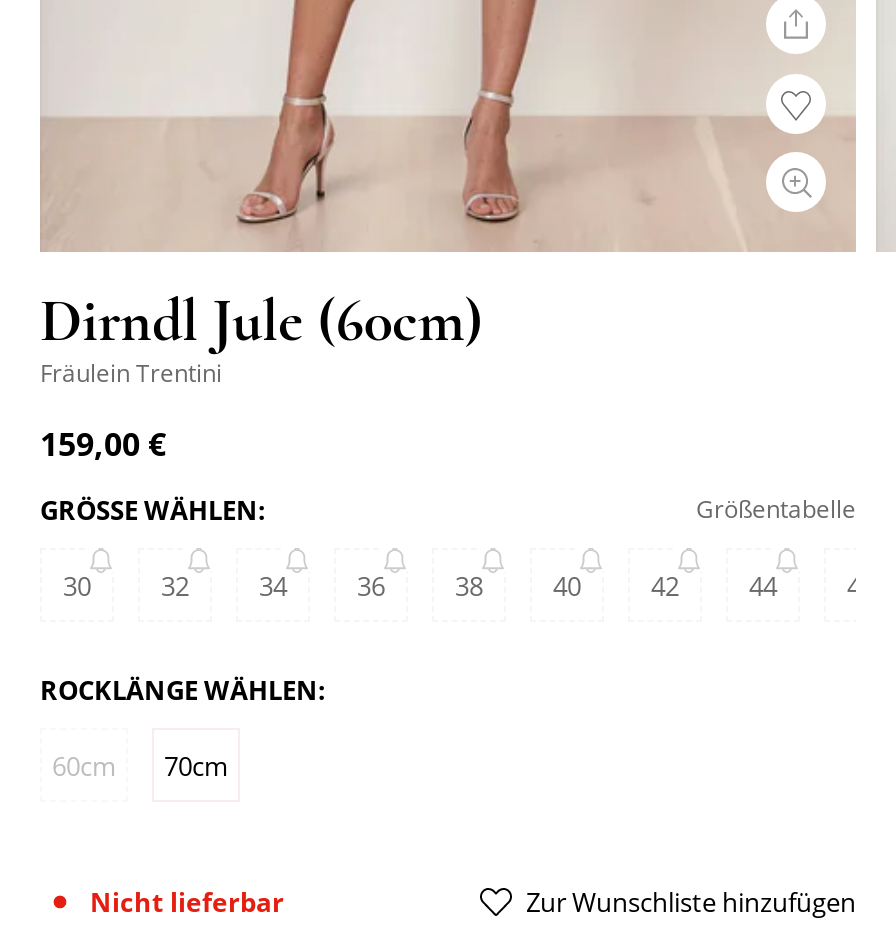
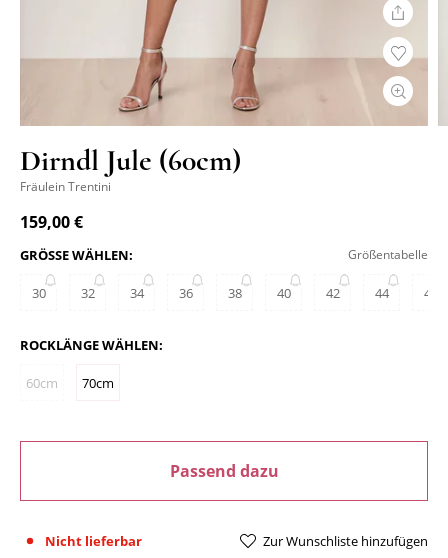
+ Passend dazu
